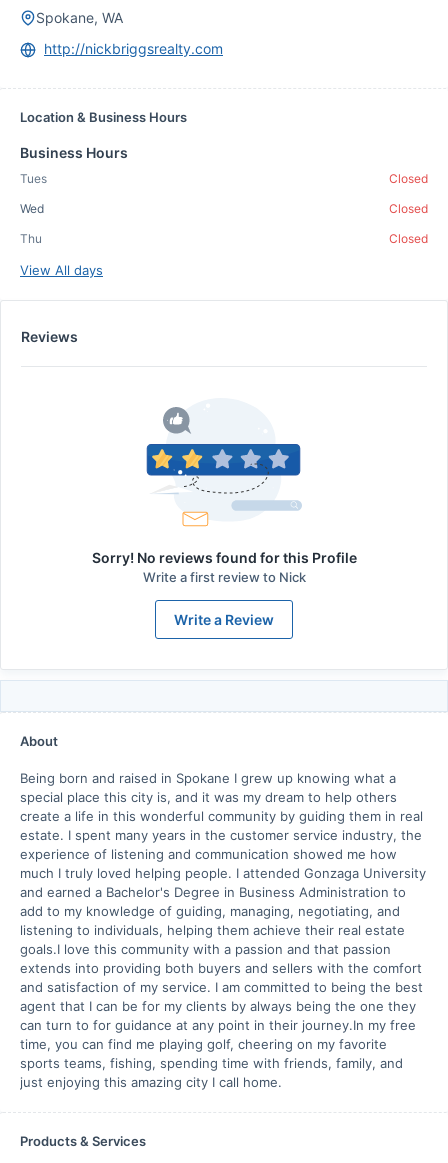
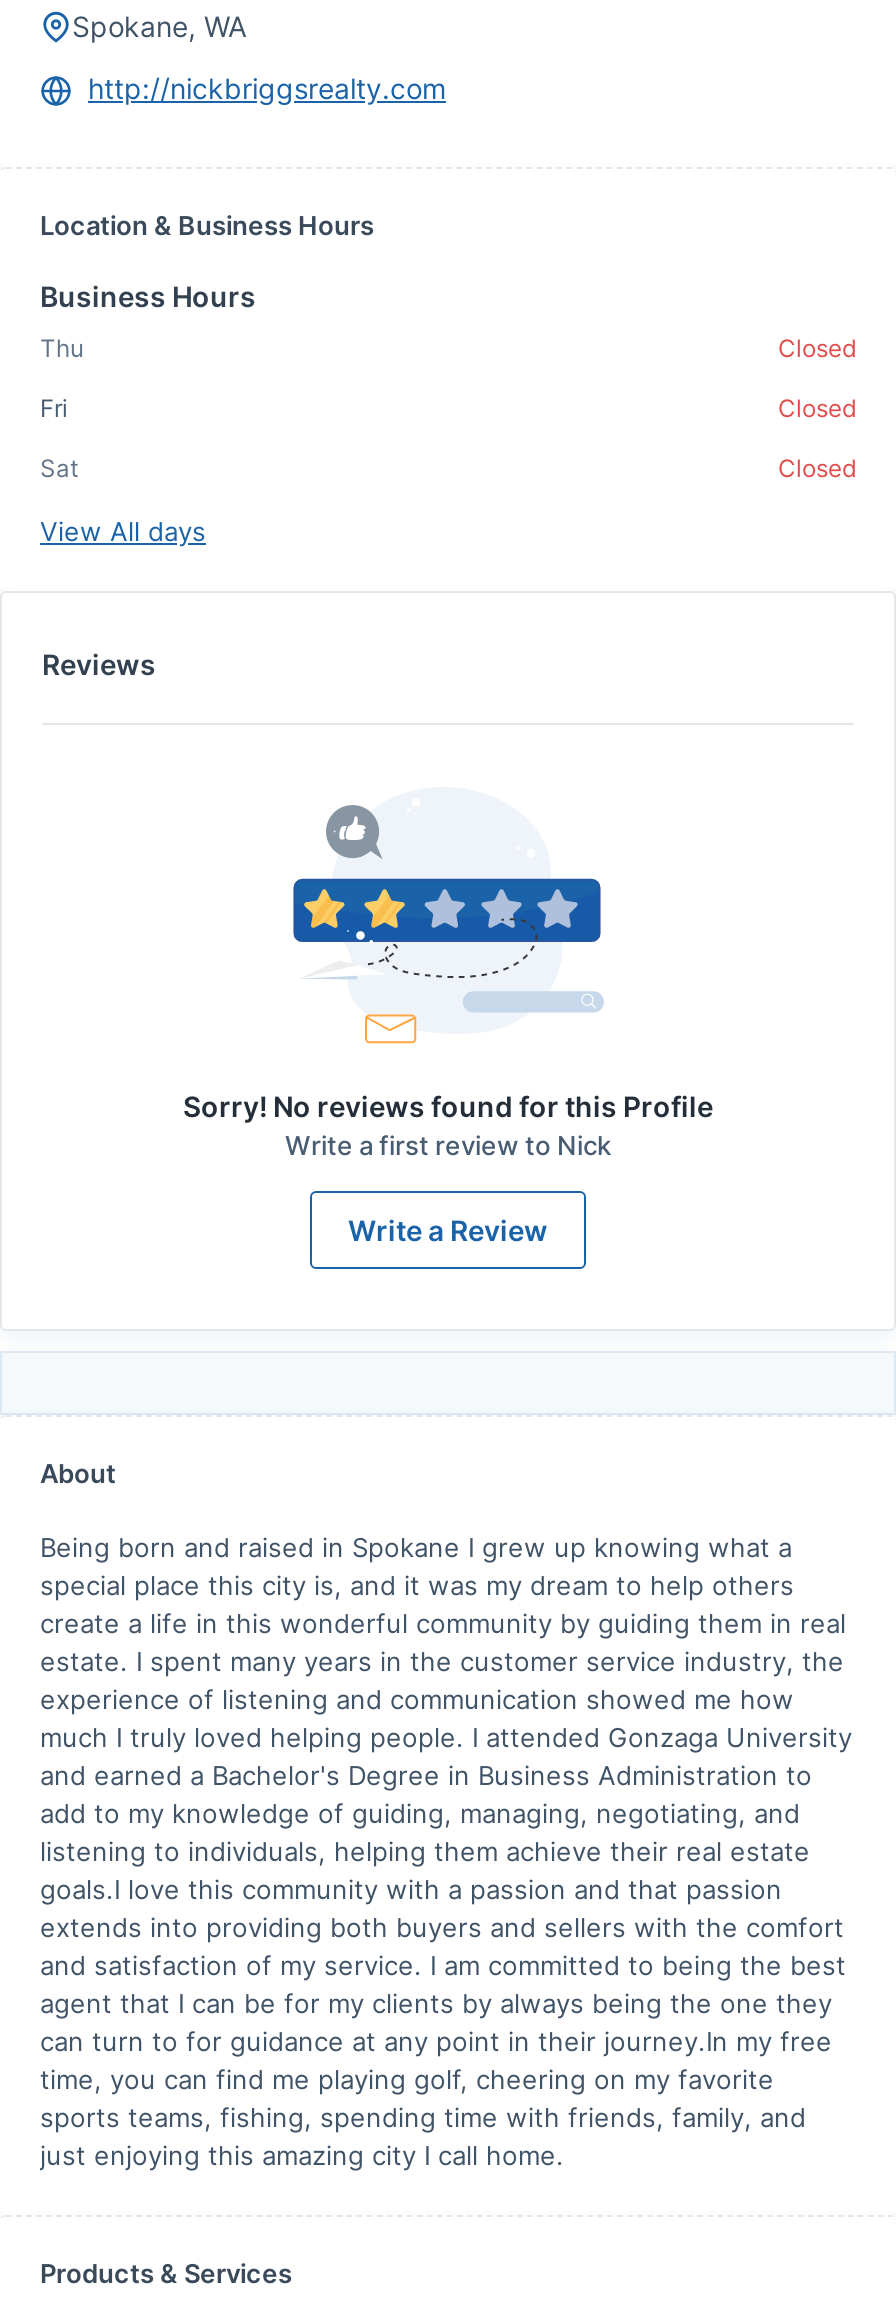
- Tues

- Wed
+ Fri

moved up: Thu

+ Sat
